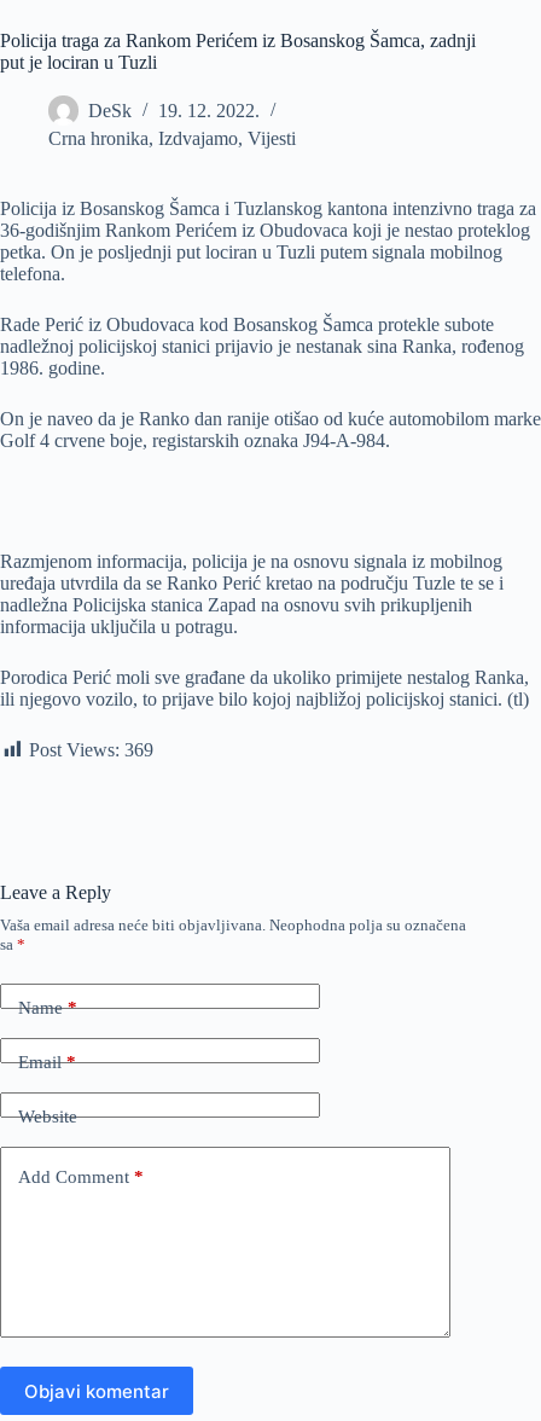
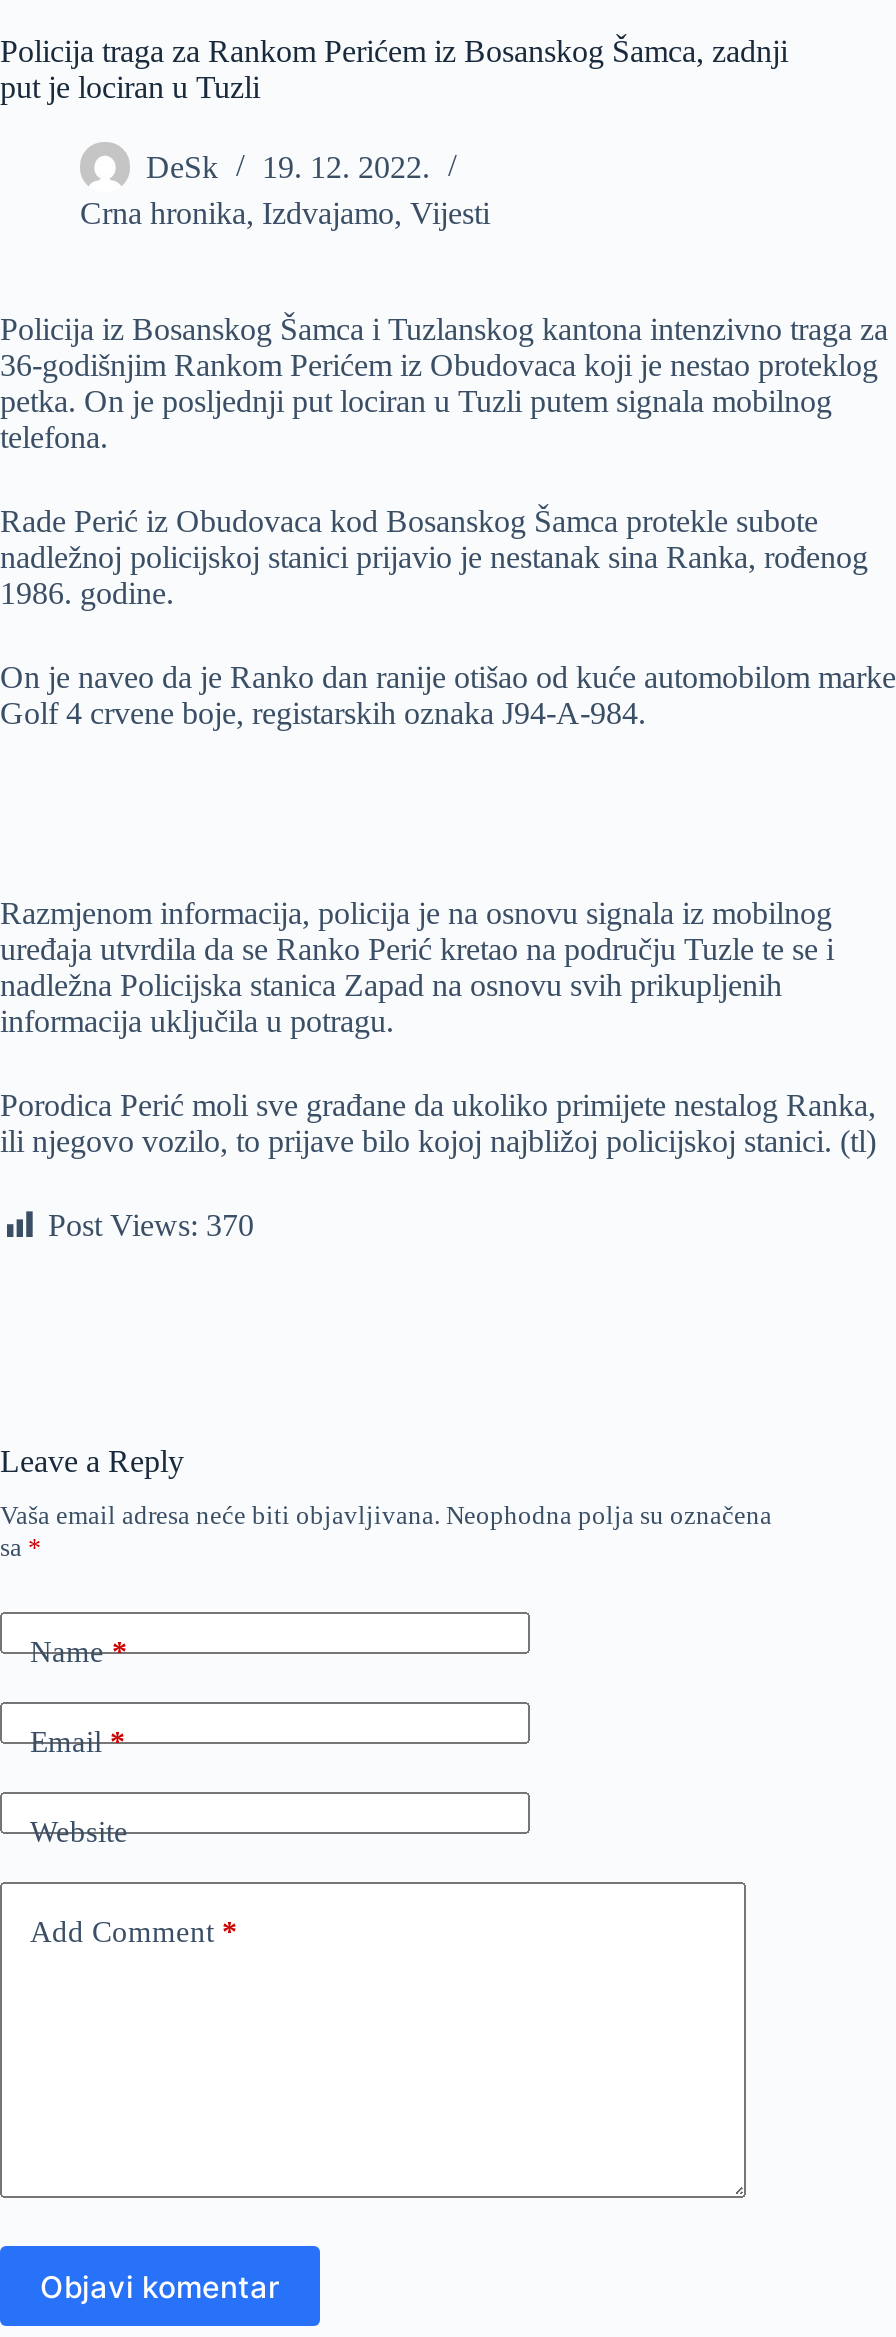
- Post Views: 369
+ Post Views: 370
